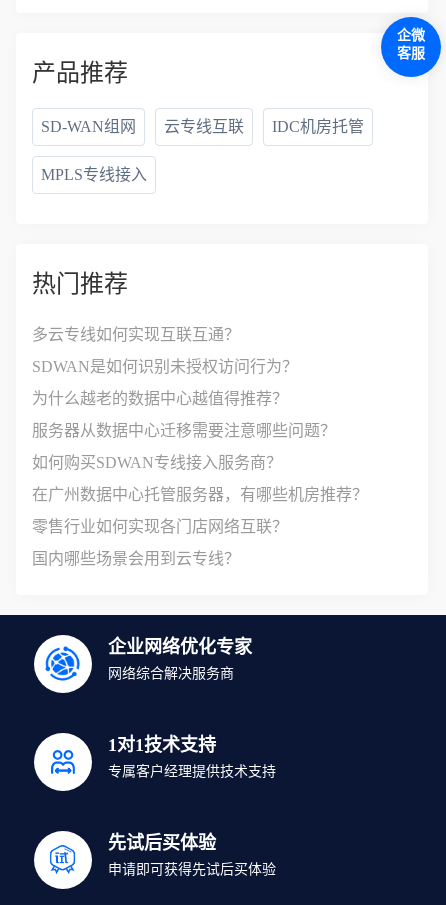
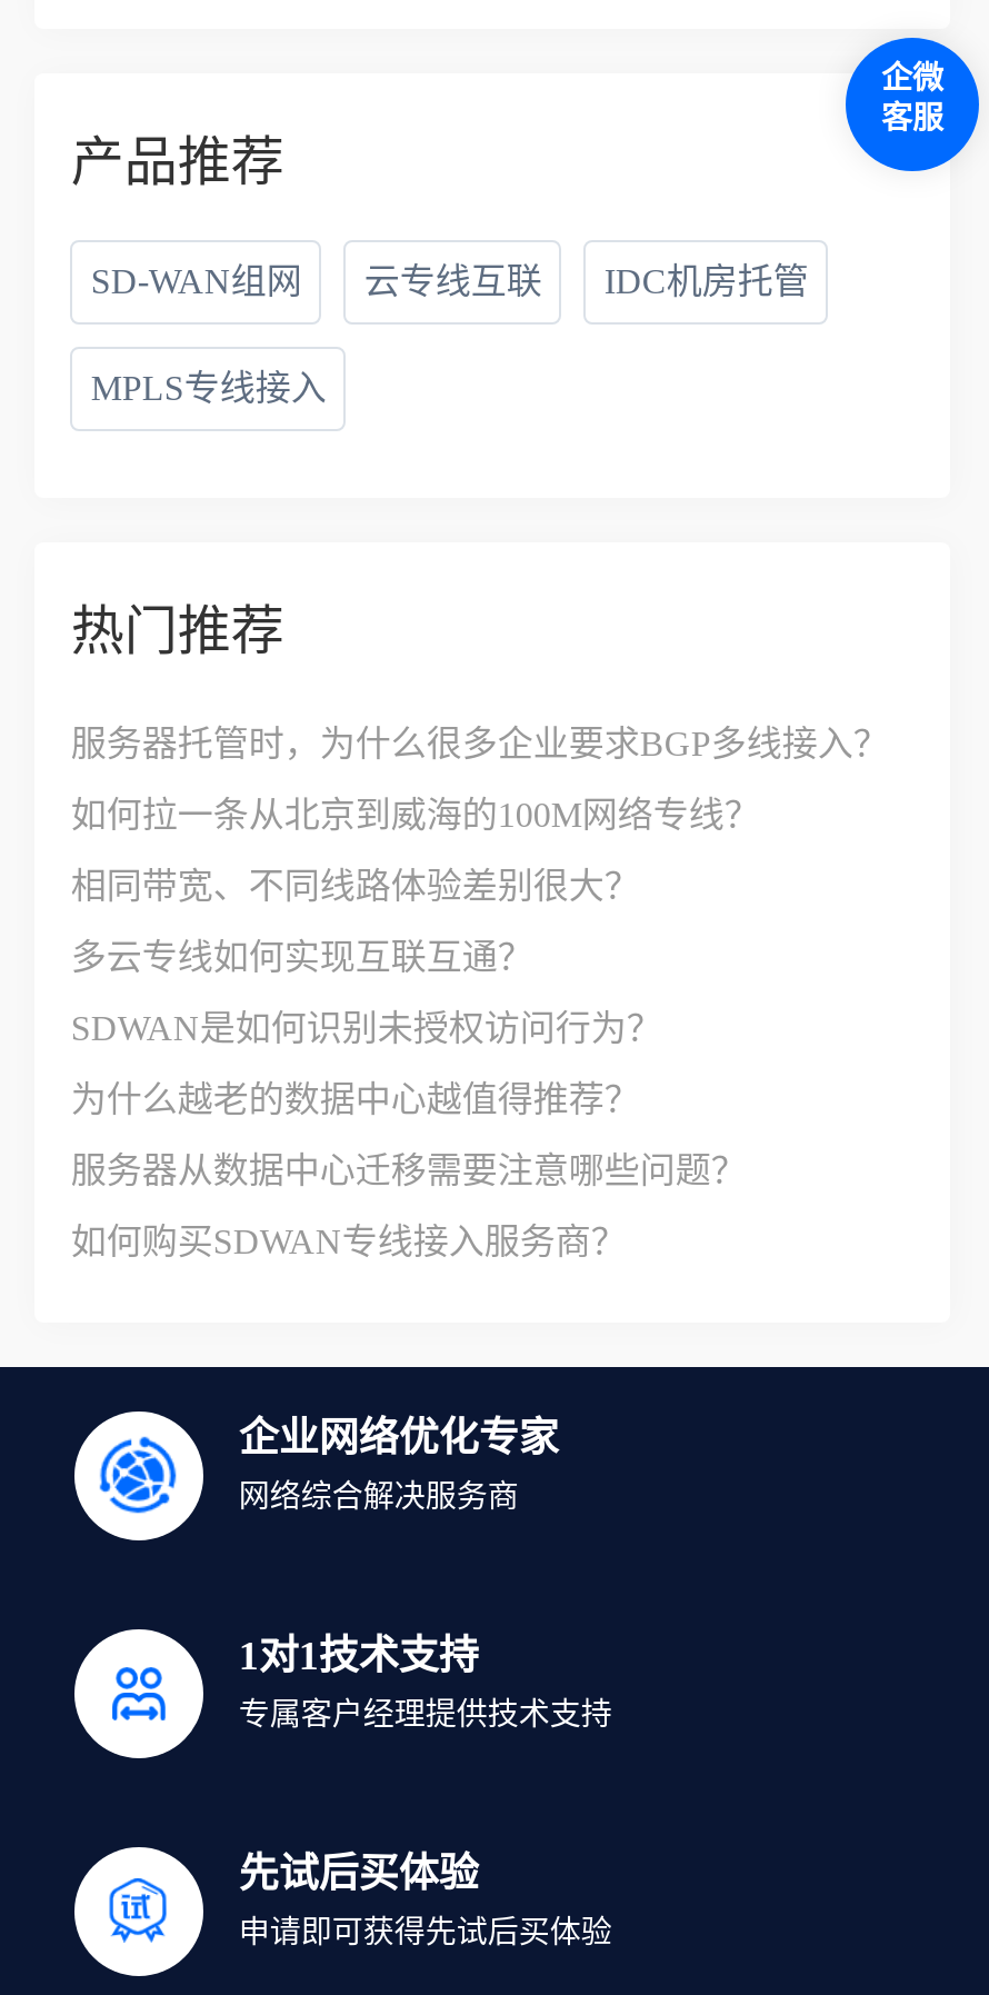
+ 服务器托管时，为什么很多企业要求BGP多线接入？
+ 如何拉一条从北京到威海的100M网络专线？
+ 相同带宽、不同线路体验差别很大？

moved down: 多云专线如何实现互联互通？ | SDWAN是如何识别未授权访问行为？ | 为什么越老的数据中心越值得推荐？ | 服务器从数据中心迁移需要注意哪些问题？ | 如何购买SDWAN专线接入服务商？

- 在广州数据中心托管服务器，有哪些机房推荐？
- 零售行业如何实现各门店网络互联？
- 国内哪些场景会用到云专线？
